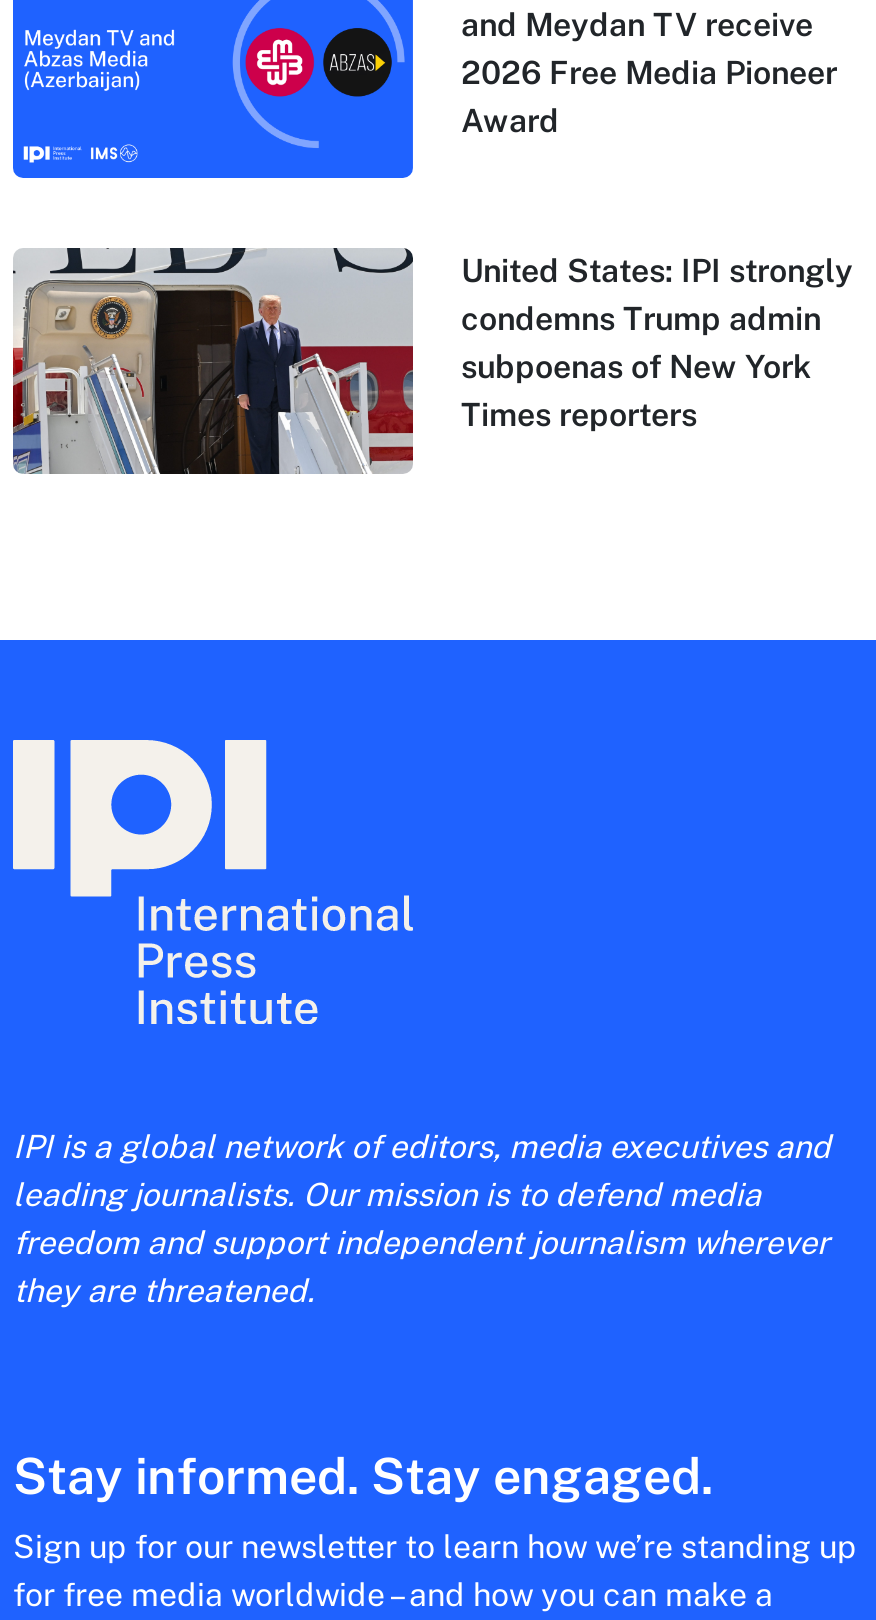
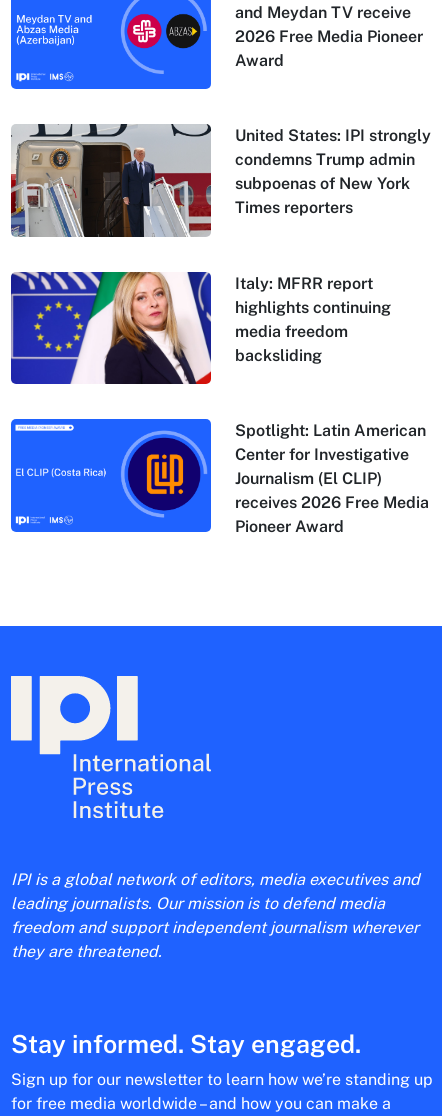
+ [image]
+ Italy: MFRR report
+ highlights continuing
+ media freedom
+ backsliding

+ [image]
+ Spotlight: Latin American
+ Center for Investigative
+ Journalism (El CLIP)
+ receives 2026 Free Media
+ Pioneer Award
